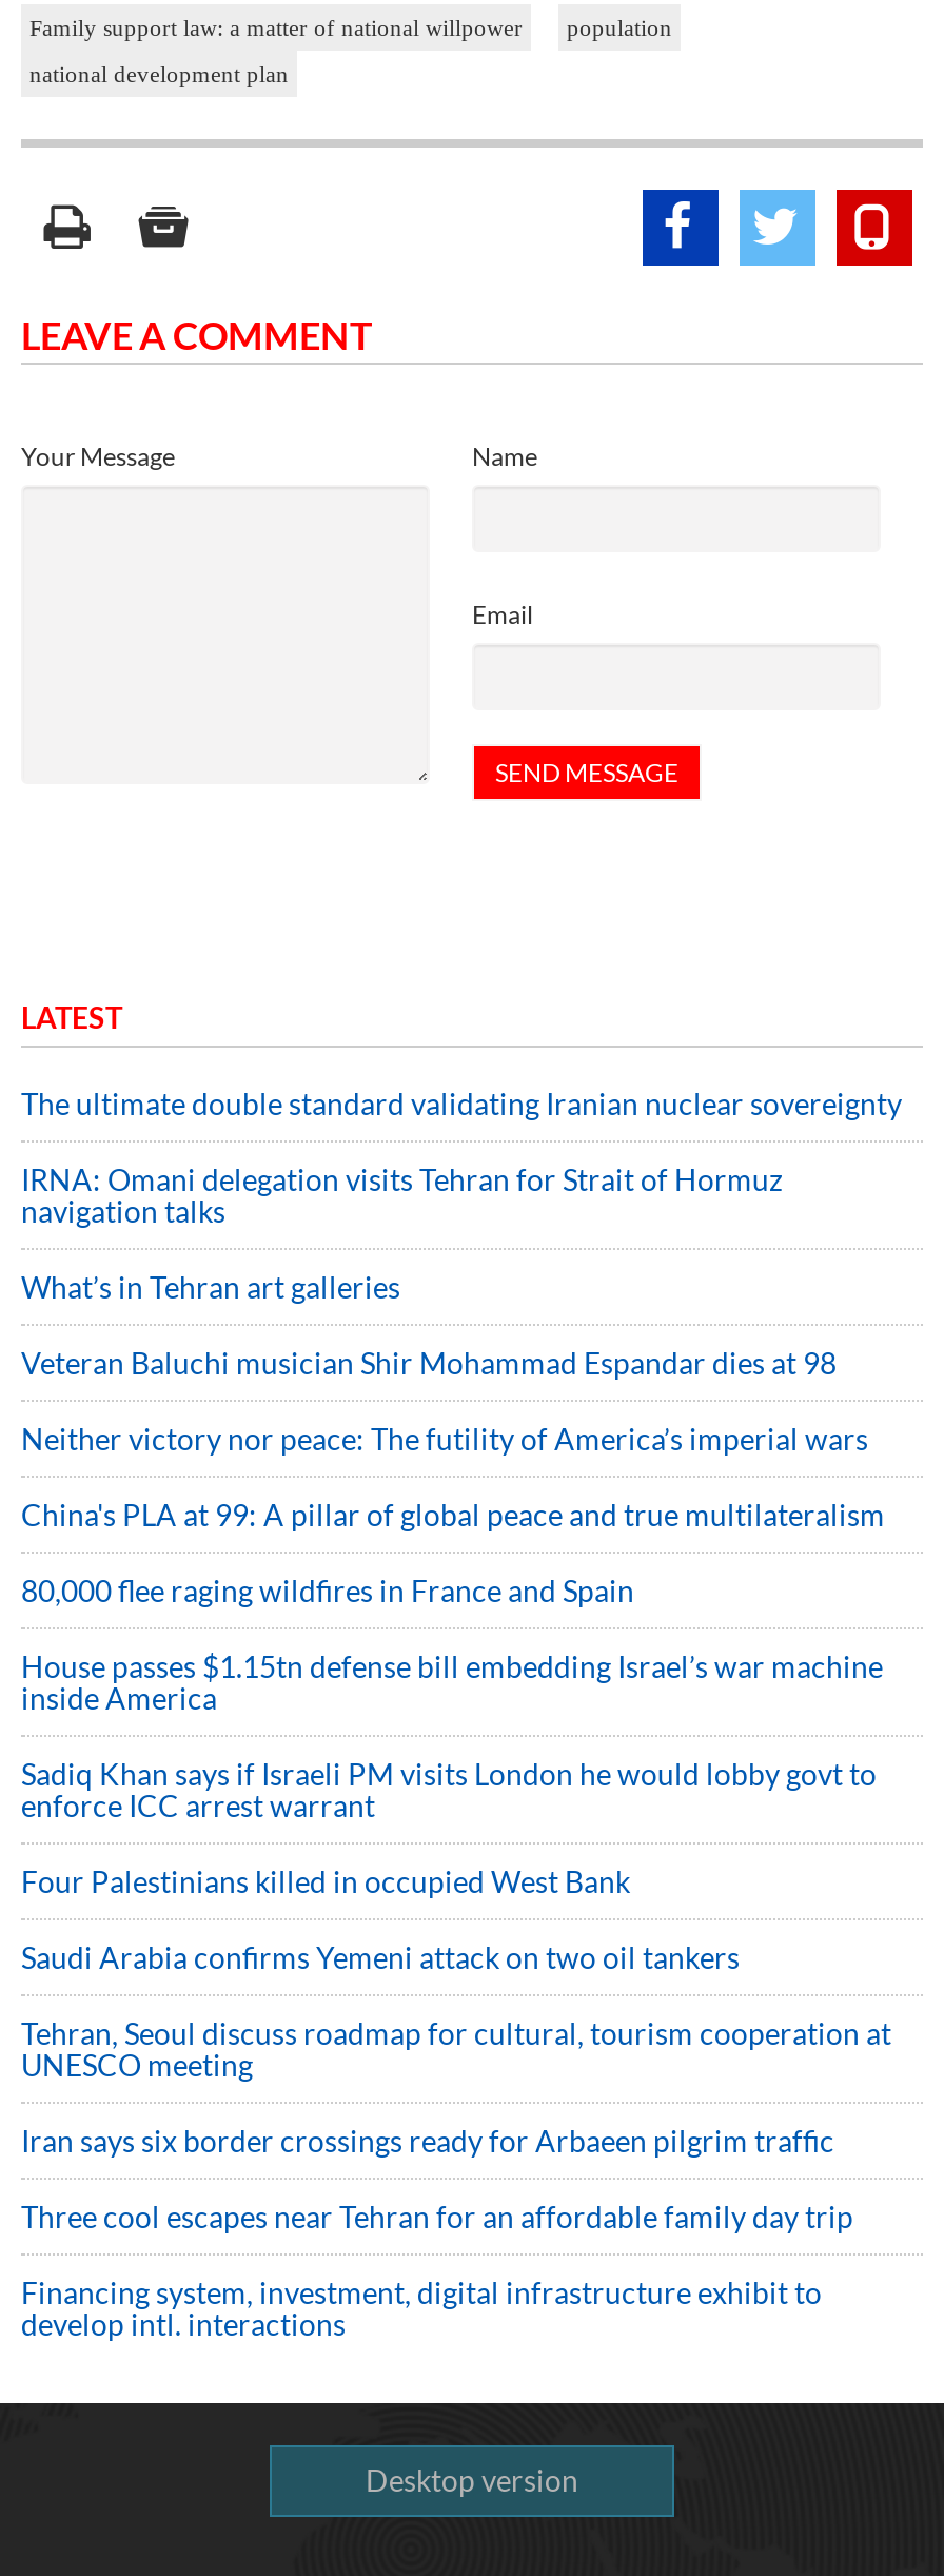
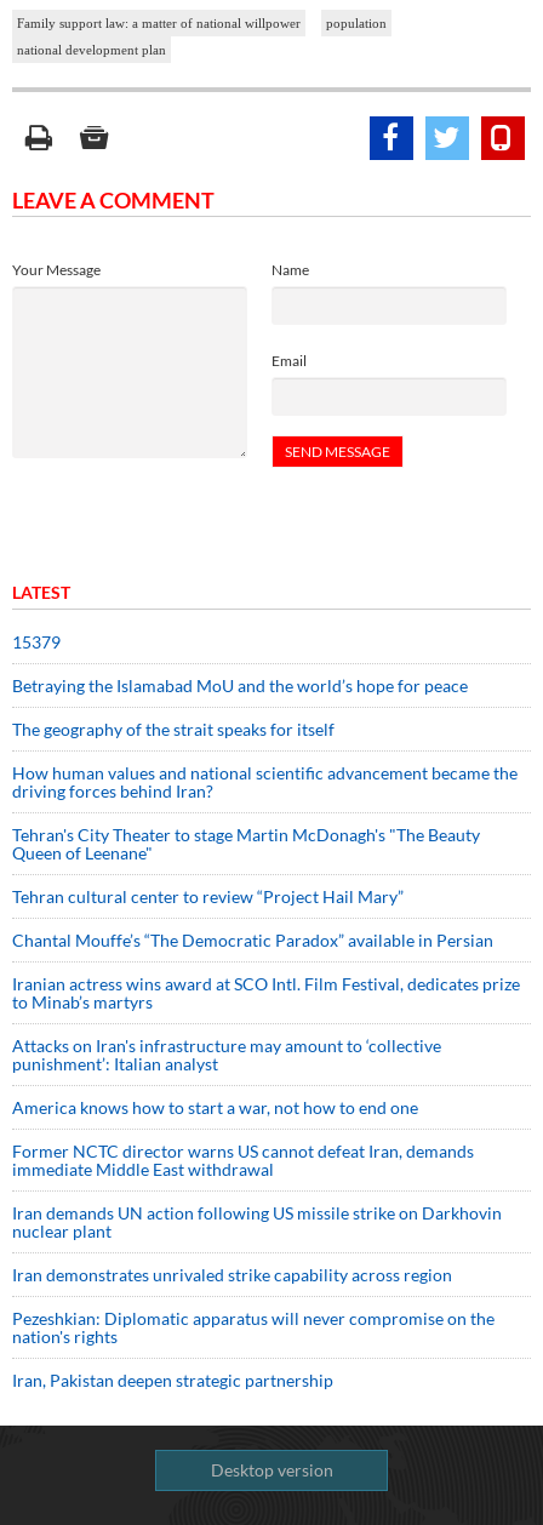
- The ultimate double standard validating Iranian nuclear sovereignty
+ 15379

- IRNA: Omani delegation visits Tehran for Strait of Hormuz
- navigation talks
+ Betraying the Islamabad MoU and the world’s hope for peace

- What’s in Tehran art galleries
+ The geography of the strait speaks for itself

- Veteran Baluchi musician Shir Mohammad Espandar dies at 98
+ How human values and national scientific advancement became the
+ driving forces behind Iran?

- Neither victory nor peace: The futility of America’s imperial wars
+ Tehran's City Theater to stage Martin McDonagh's "The Beauty
+ Queen of Leenane"

- China's PLA at 99: A pillar of global peace and true multilateralism
+ Tehran cultural center to review “Project Hail Mary”

- 80,000 flee raging wildfires in France and Spain
+ Chantal Mouffe’s “The Democratic Paradox” available in Persian

- House passes $1.15tn defense bill embedding Israel’s war machine
- inside America
+ Iranian actress wins award at SCO Intl. Film Festival, dedicates prize
+ to Minab’s martyrs

- Sadiq Khan says if Israeli PM visits London he would lobby govt to
- enforce ICC arrest warrant
+ Attacks on Iran's infrastructure may amount to ‘collective
+ punishment’: Italian analyst

- Four Palestinians killed in occupied West Bank
+ America knows how to start a war, not how to end one

- Saudi Arabia confirms Yemeni attack on two oil tankers
+ Former NCTC director warns US cannot defeat Iran, demands
+ immediate Middle East withdrawal

- Tehran, Seoul discuss roadmap for cultural, tourism cooperation at
- UNESCO meeting
+ Iran demands UN action following US missile strike on Darkhovin
+ nuclear plant

- Iran says six border crossings ready for Arbaeen pilgrim traffic
+ Iran demonstrates unrivaled strike capability across region

- Three cool escapes near Tehran for an affordable family day trip
+ Pezeshkian: Diplomatic apparatus will never compromise on the
+ nation's rights

- Financing system, investment, digital infrastructure exhibit to
- develop intl. interactions
+ Iran, Pakistan deepen strategic partnership
